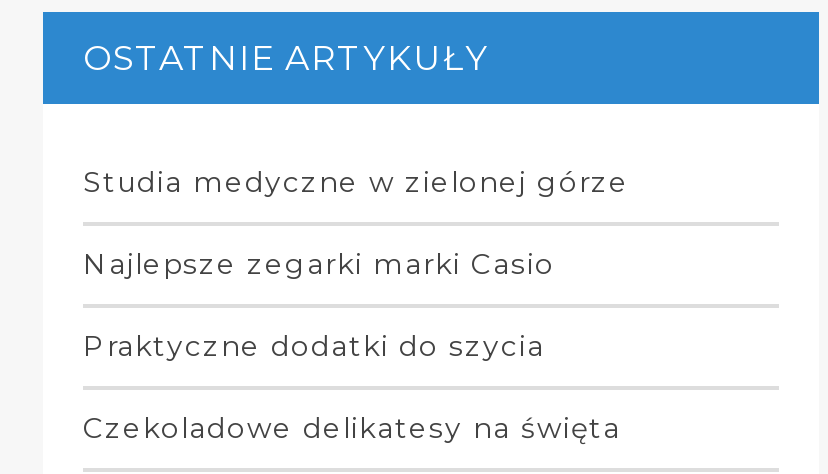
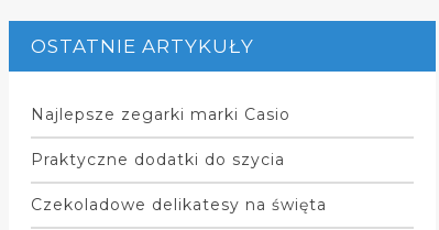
- Studia medyczne w zielonej górze
